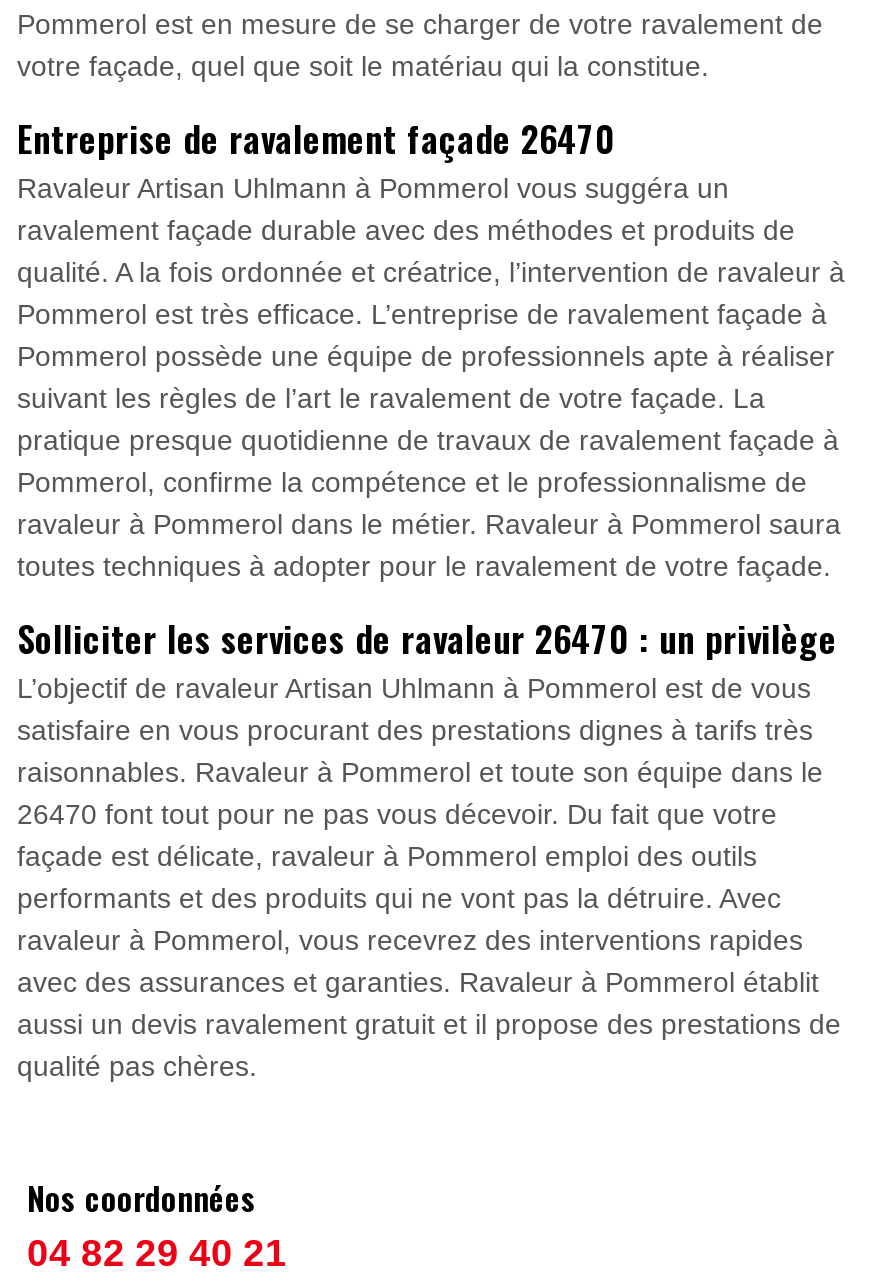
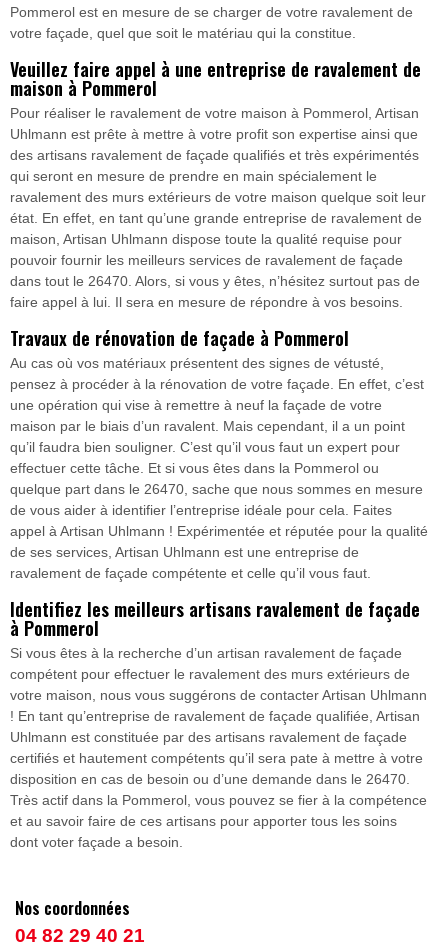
- Entreprise de ravalement façade 26470
- Ravaleur Artisan Uhlmann à Pommerol vous suggéra un
- ravalement façade durable avec des méthodes et produits de
- qualité. A la fois ordonnée et créatrice, l’intervention de ravaleur à
- Pommerol est très efficace. L’entreprise de ravalement façade à
- Pommerol possède une équipe de professionnels apte à réaliser
- suivant les règles de l’art le ravalement de votre façade. La
- pratique presque quotidienne de travaux de ravalement façade à
- Pommerol, confirme la compétence et le professionnalisme de
- ravaleur à Pommerol dans le métier. Ravaleur à Pommerol saura
- toutes techniques à adopter pour le ravalement de votre façade.
- Solliciter les services de ravaleur 26470 : un privilège
- L’objectif de ravaleur Artisan Uhlmann à Pommerol est de vous
- satisfaire en vous procurant des prestations dignes à tarifs très
- raisonnables. Ravaleur à Pommerol et toute son équipe dans le
- 26470 font tout pour ne pas vous décevoir. Du fait que votre
- façade est délicate, ravaleur à Pommerol emploi des outils
- performants et des produits qui ne vont pas la détruire. Avec
- ravaleur à Pommerol, vous recevrez des interventions rapides
- avec des assurances et garanties. Ravaleur à Pommerol établit
- aussi un devis ravalement gratuit et il propose des prestations de
- qualité pas chères.
+ Veuillez faire appel à une entreprise de ravalement de
+ maison à Pommerol
+ Pour réaliser le ravalement de votre maison à Pommerol, Artisan
+ Uhlmann est prête à mettre à votre profit son expertise ainsi que
+ des artisans ravalement de façade qualifiés et très expérimentés
+ qui seront en mesure de prendre en main spécialement le
+ ravalement des murs extérieurs de votre maison quelque soit leur
+ état. En effet, en tant qu’une grande entreprise de ravalement de
+ maison, Artisan Uhlmann dispose toute la qualité requise pour
+ pouvoir fournir les meilleurs services de ravalement de façade
+ dans tout le 26470. Alors, si vous y êtes, n’hésitez surtout pas de
+ faire appel à lui. Il sera en mesure de répondre à vos besoins.
+ Travaux de rénovation de façade à Pommerol
+ Au cas où vos matériaux présentent des signes de vétusté,
+ pensez à procéder à la rénovation de votre façade. En effet, c’est
+ une opération qui vise à remettre à neuf la façade de votre
+ maison par le biais d’un ravalent. Mais cependant, il a un point
+ qu’il faudra bien souligner. C’est qu’il vous faut un expert pour
+ effectuer cette tâche. Et si vous êtes dans la Pommerol ou
+ quelque part dans le 26470, sache que nous sommes en mesure
+ de vous aider à identifier l’entreprise idéale pour cela. Faites
+ appel à Artisan Uhlmann ! Expérimentée et réputée pour la qualité
+ de ses services, Artisan Uhlmann est une entreprise de
+ ravalement de façade compétente et celle qu’il vous faut.
+ Identifiez les meilleurs artisans ravalement de façade
+ à Pommerol
+ Si vous êtes à la recherche d’un artisan ravalement de façade
+ compétent pour effectuer le ravalement des murs extérieurs de
+ votre maison, nous vous suggérons de contacter Artisan Uhlmann
+ ! En tant qu’entreprise de ravalement de façade qualifiée, Artisan
+ Uhlmann est constituée par des artisans ravalement de façade
+ certifiés et hautement compétents qu’il sera pate à mettre à votre
+ disposition en cas de besoin ou d’une demande dans le 26470.
+ Très actif dans la Pommerol, vous pouvez se fier à la compétence
+ et au savoir faire de ces artisans pour apporter tous les soins
+ dont voter façade a besoin.
